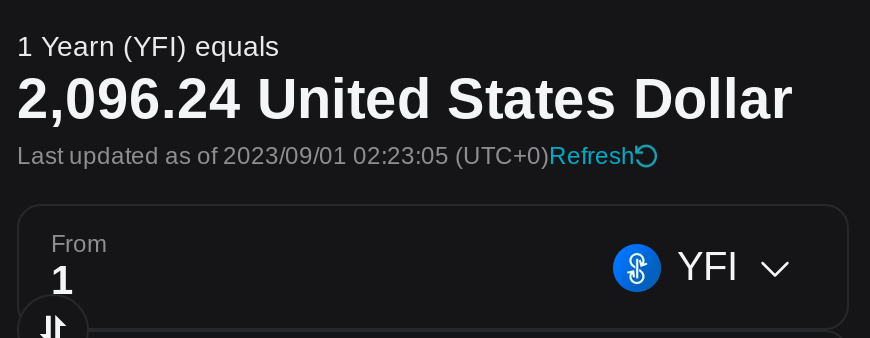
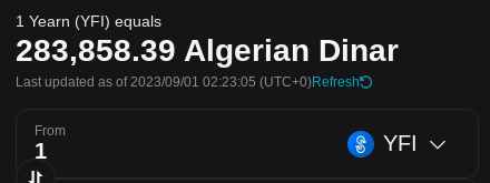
- 2,096.24 United States Dollar
+ 283,858.39 Algerian Dinar
